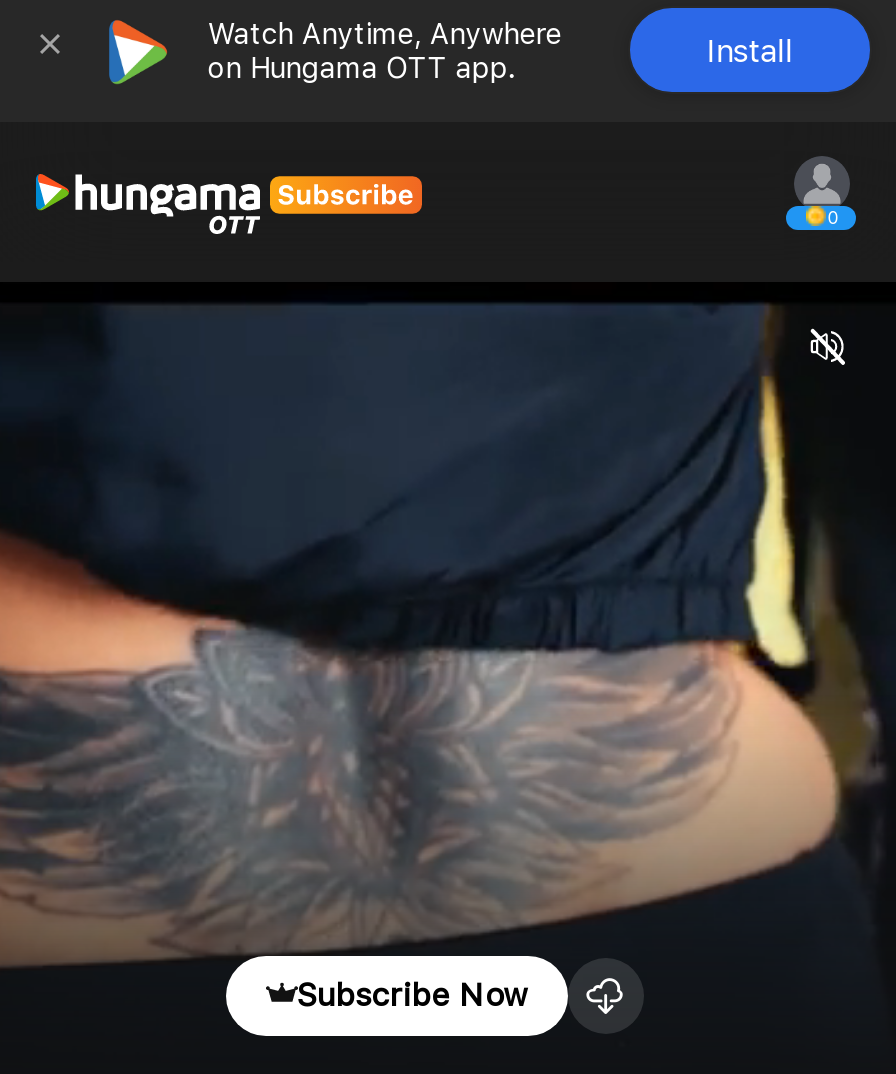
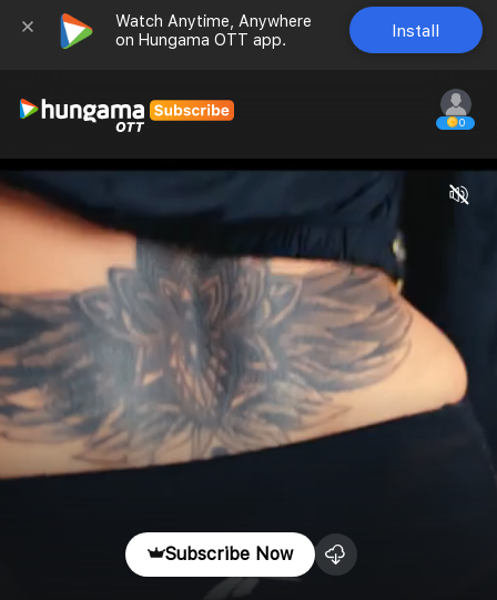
- [image]
+ [image]
